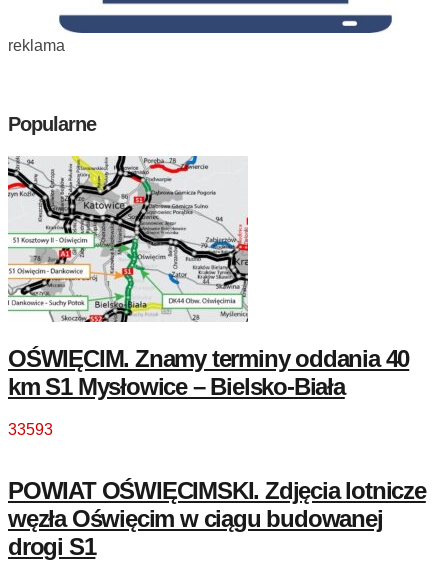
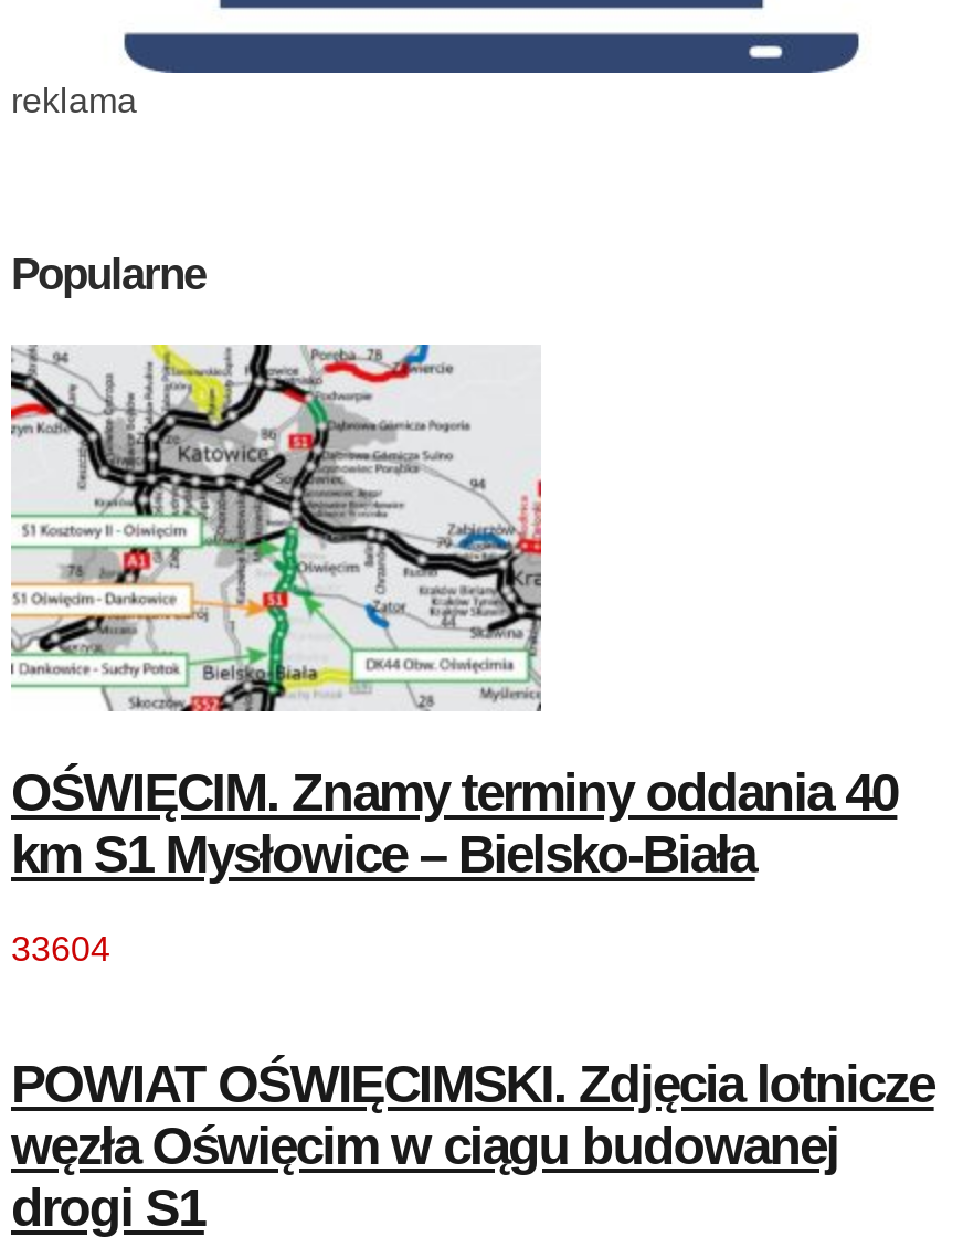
- 33593
+ 33604
